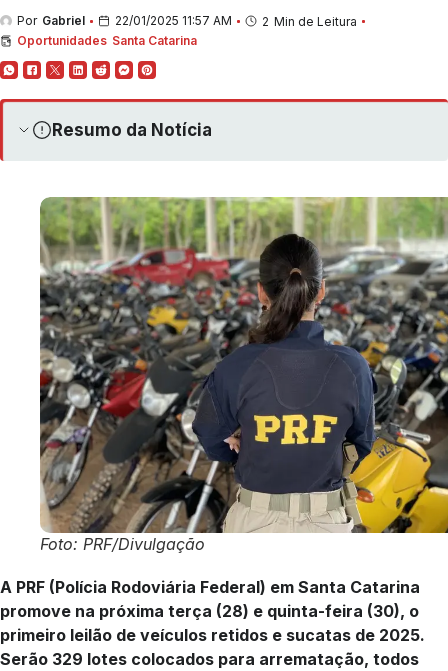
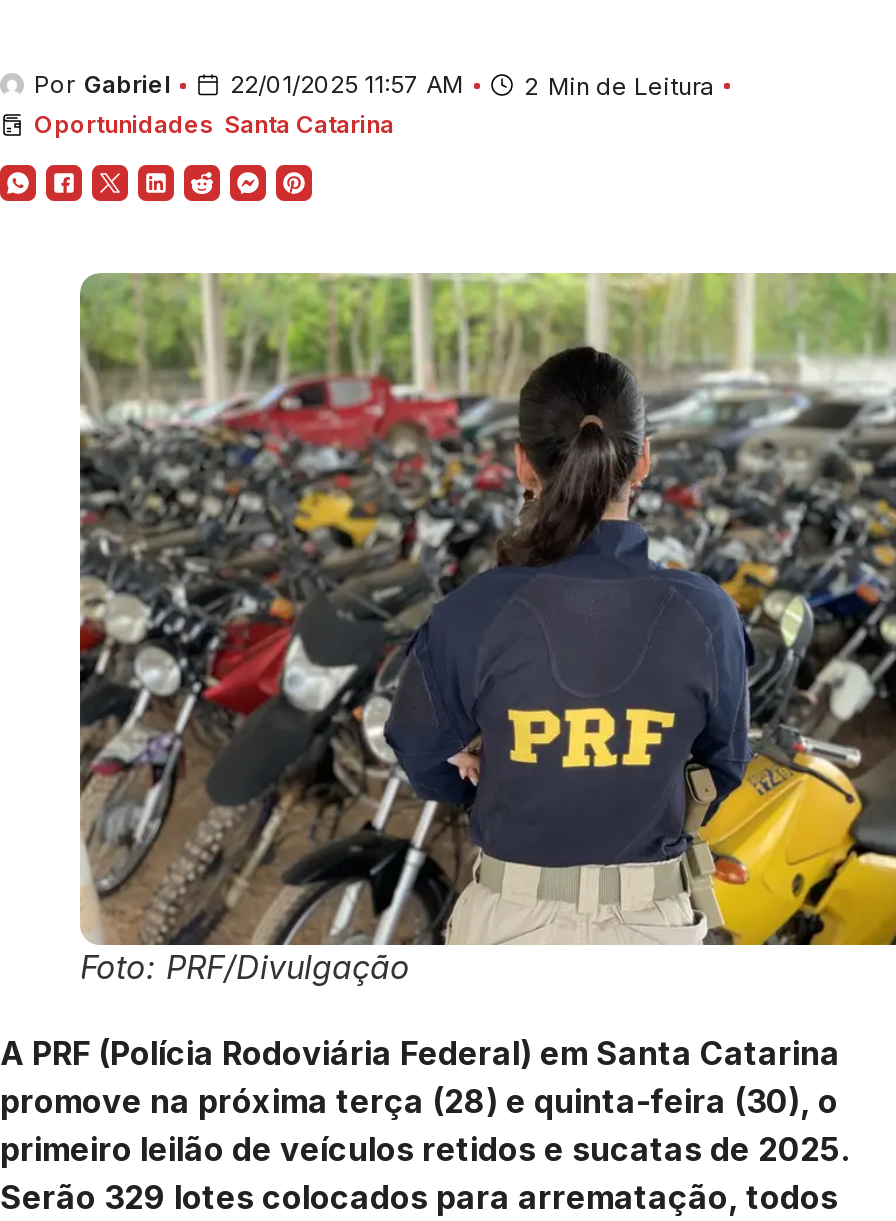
- Resumo da Notícia
